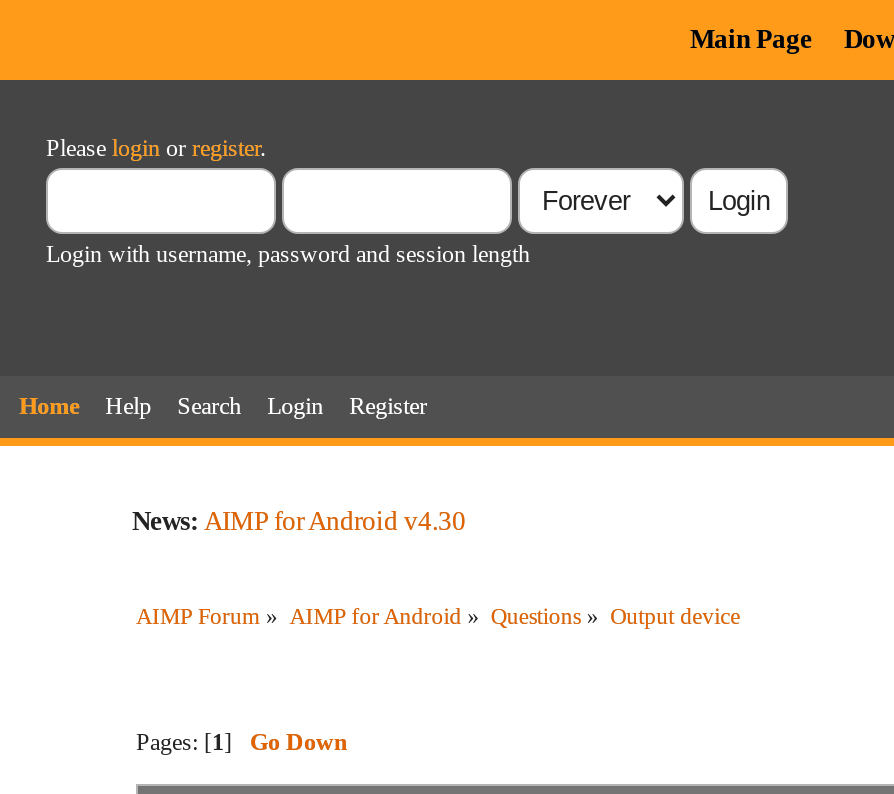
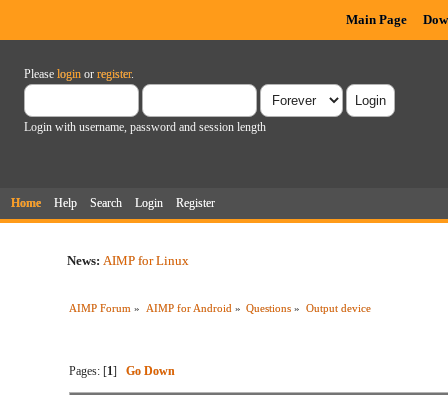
- News: AIMP for Android v4.30
+ News: AIMP for Linux
